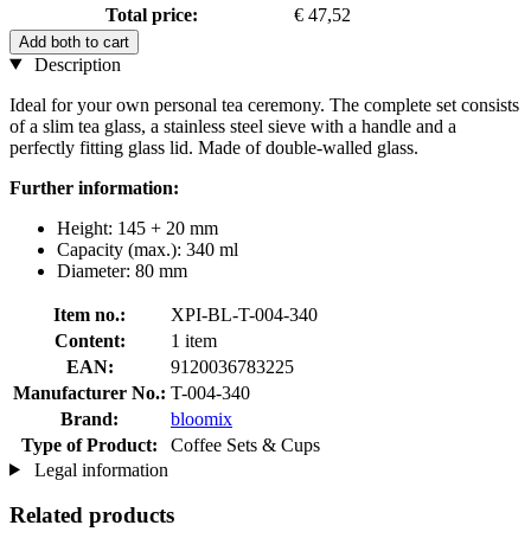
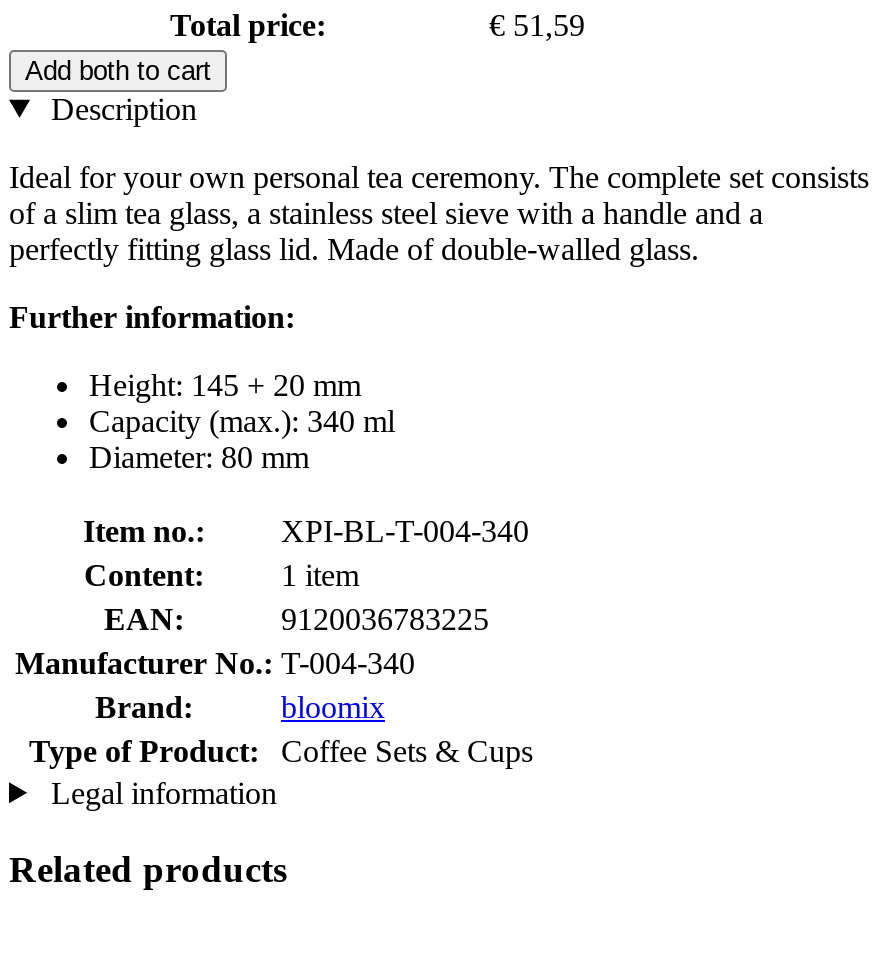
- € 47,52
+ € 51,59
